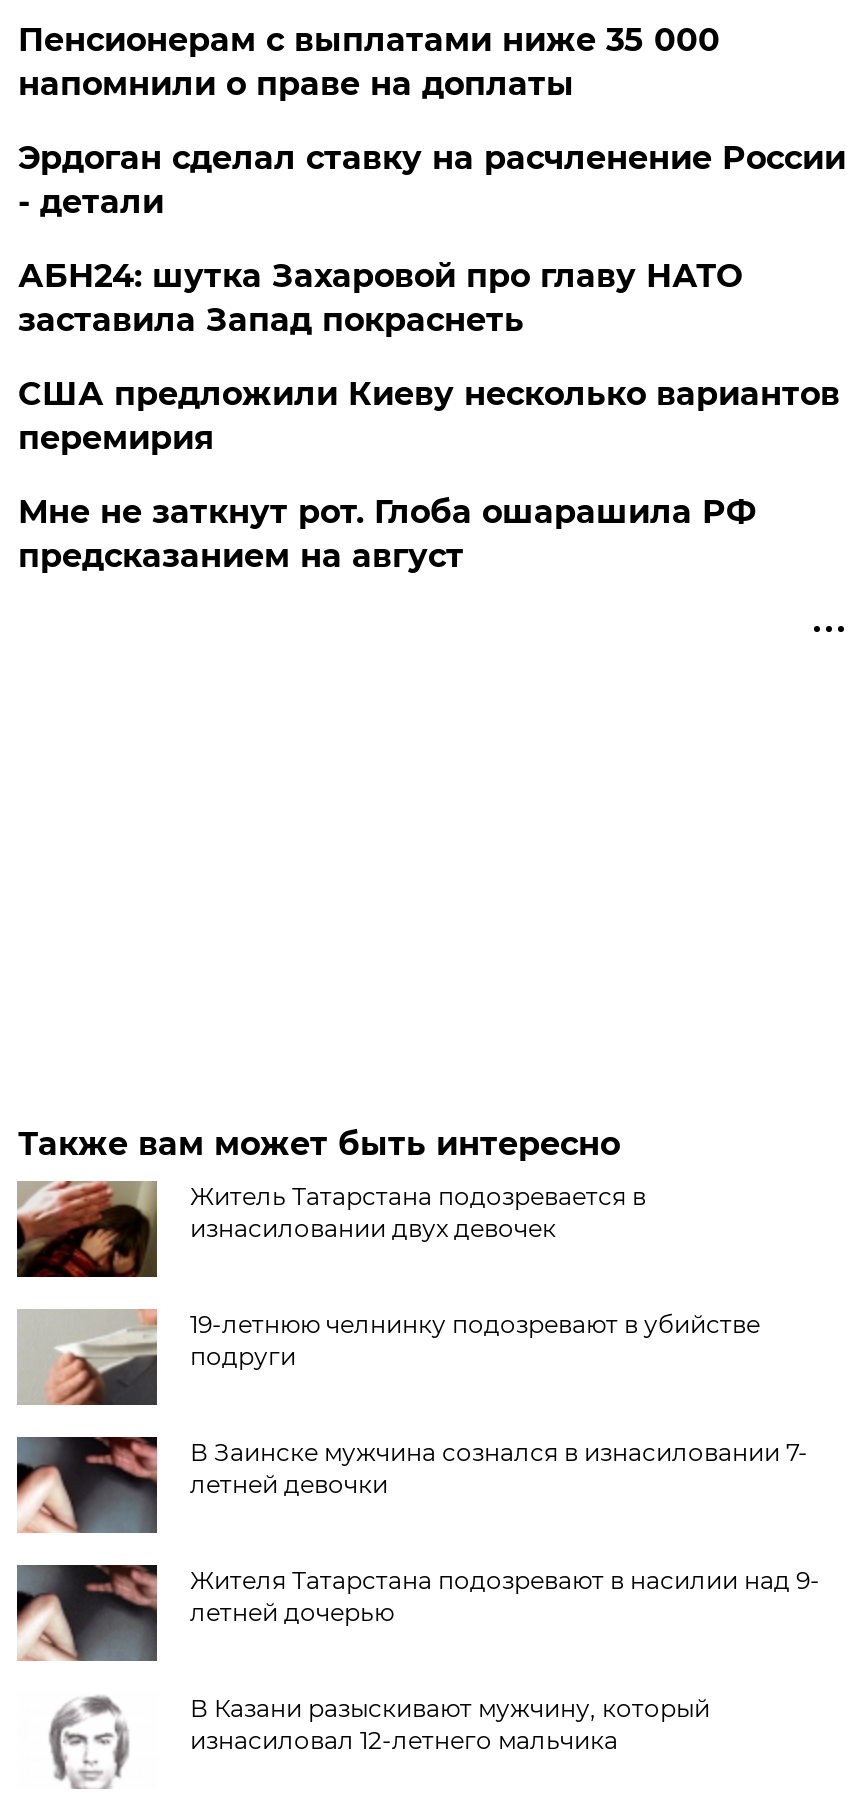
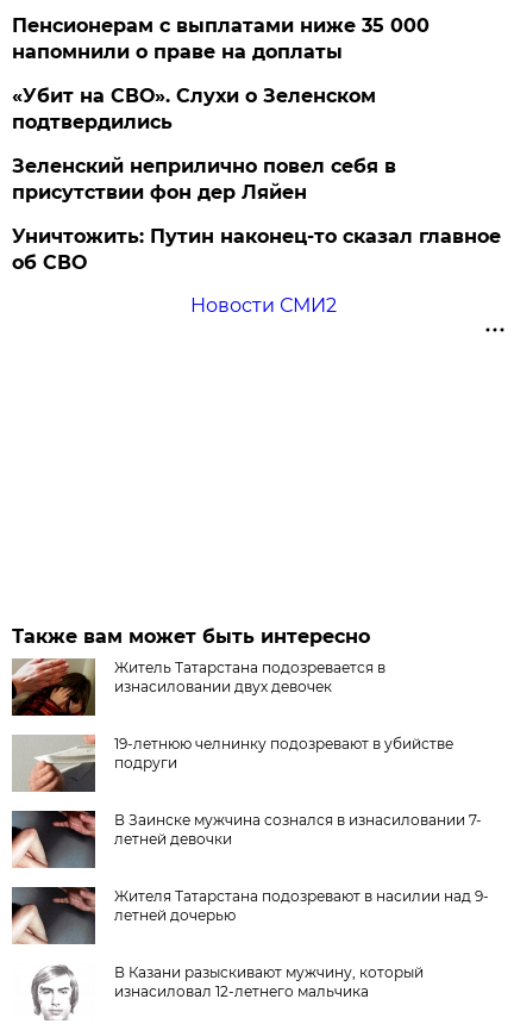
- Эрдоган сделал ставку на расчленение России
- - детали
+ «Убит на СВО». Слухи о Зеленском
+ подтвердились

- АБН24: шутка Захаровой про главу НАТО
- заставила Запад покраснеть
+ Зеленский неприлично повел cебя в
+ присутствии фон дер Ляйен

- США предложили Киеву несколько вариантов
- перемирия
+ Уничтожить: Путин наконец-то сказал главное
+ об СВО

- Мне не заткнут рот. Глоба ошарашила РФ
- предсказанием на август
+ Новости СМИ2
